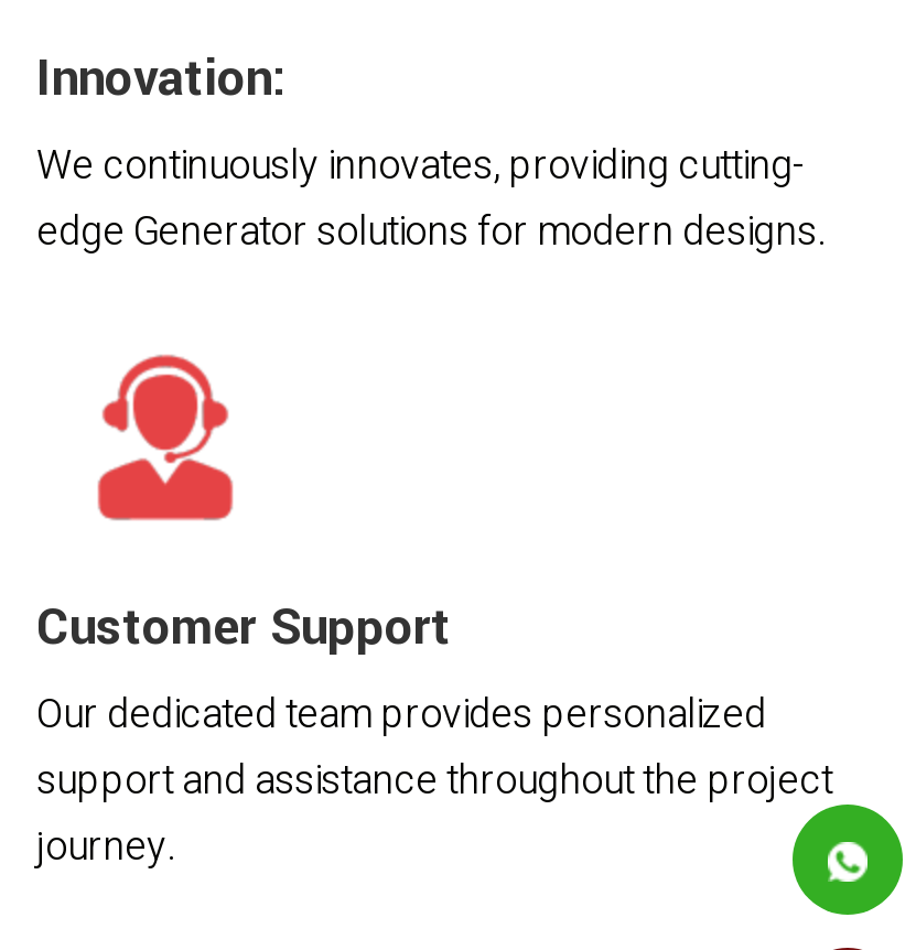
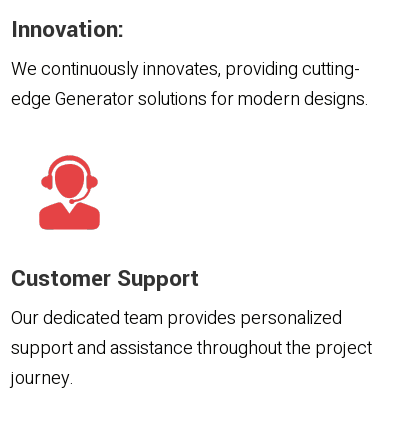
- [image]
